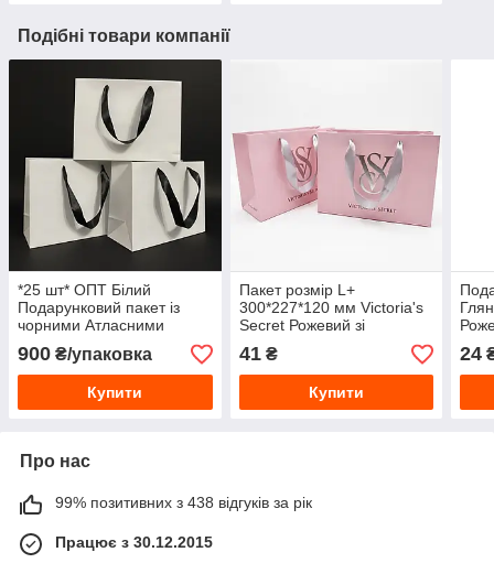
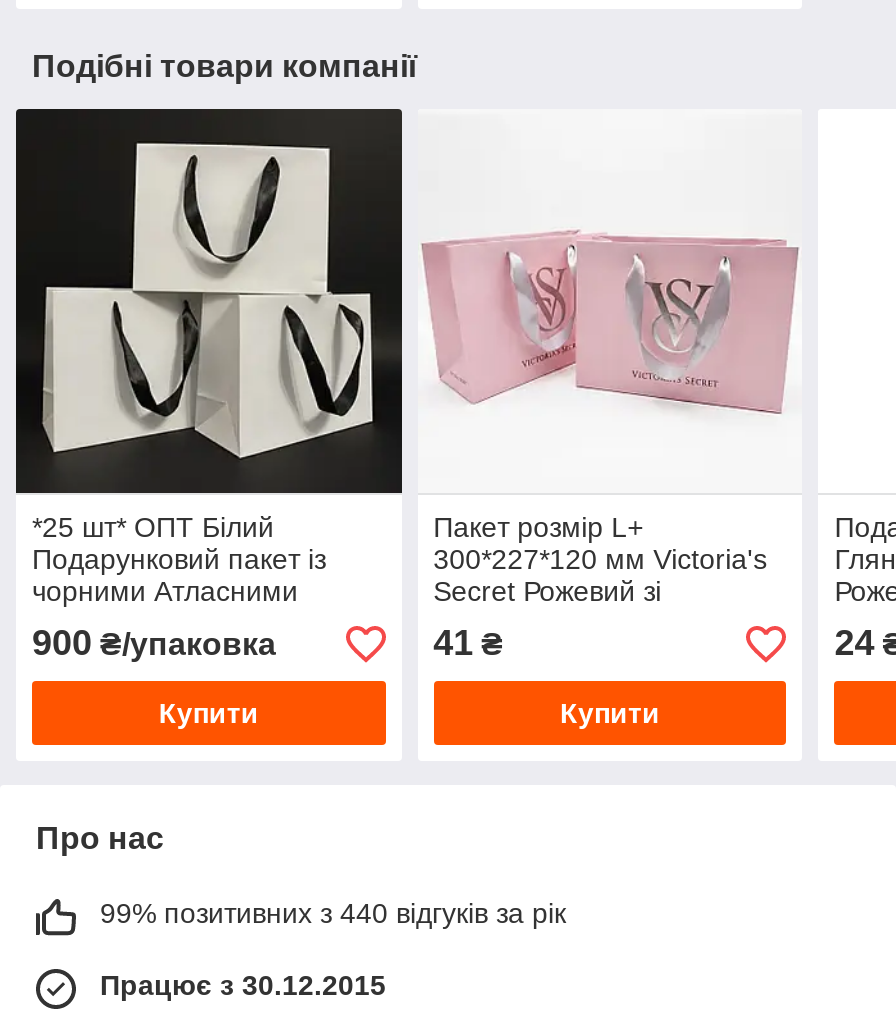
- 99% позитивних з 438 відгуків за рік
+ 99% позитивних з 440 відгуків за рік
